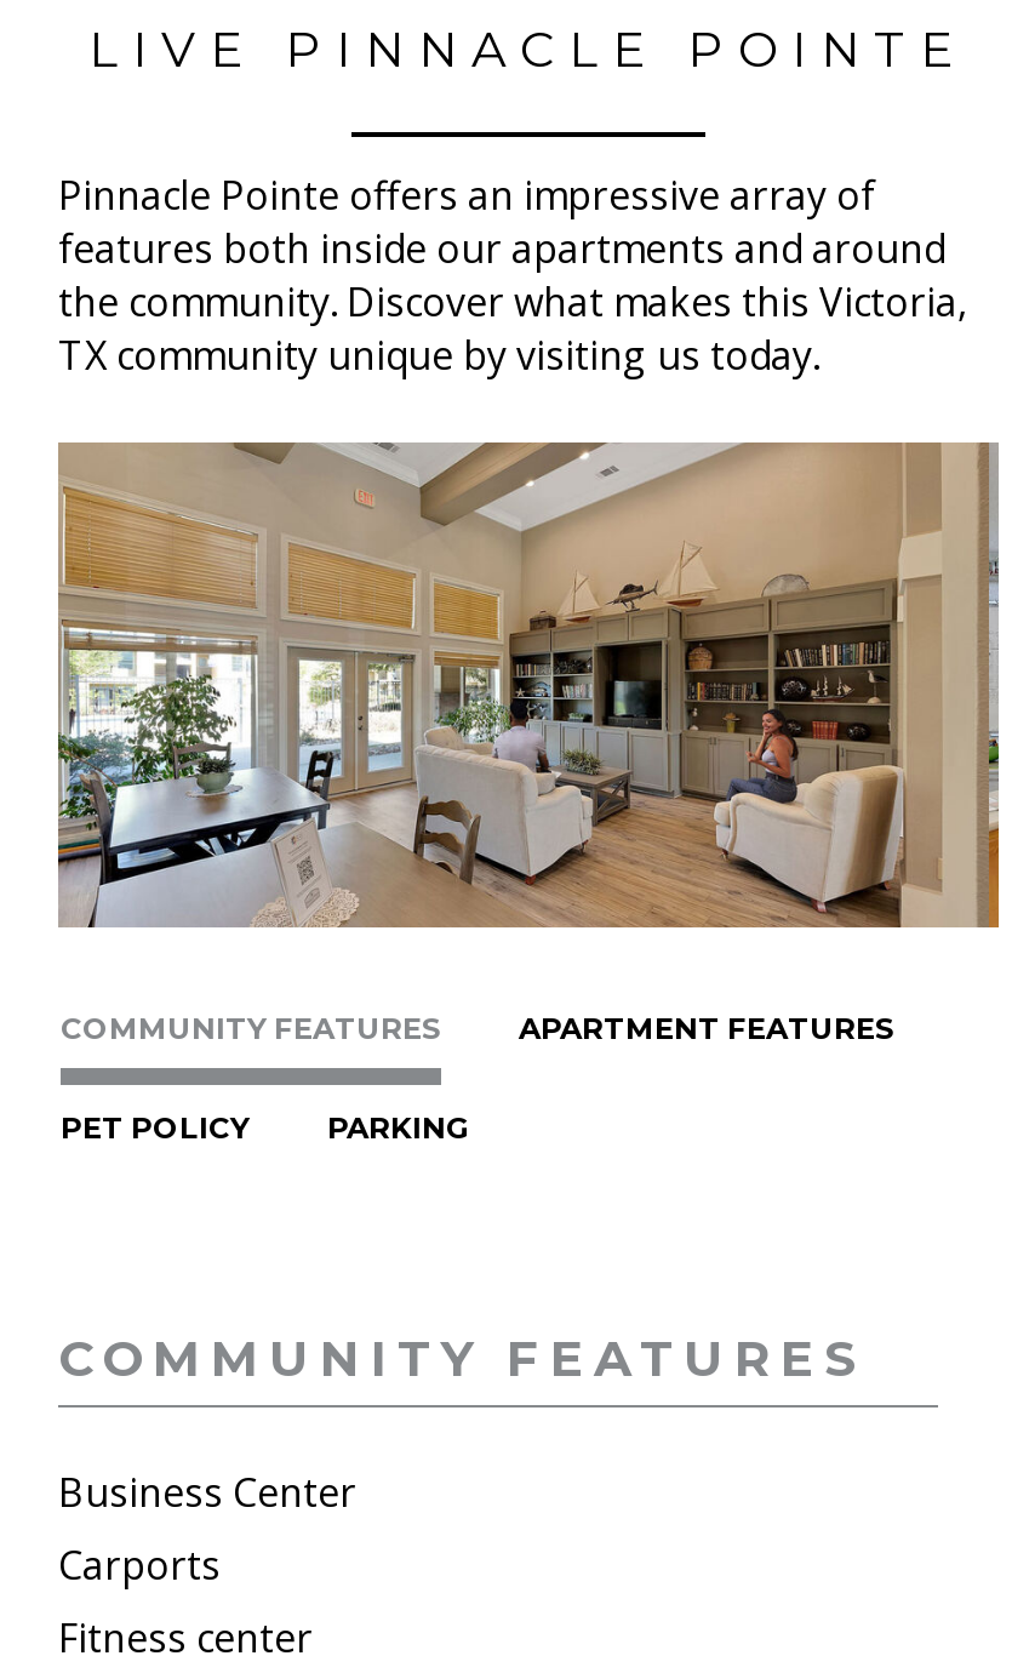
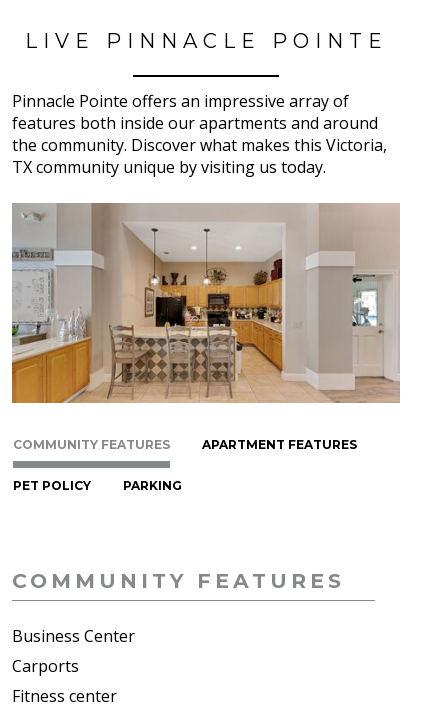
- [image]
+ [image]
